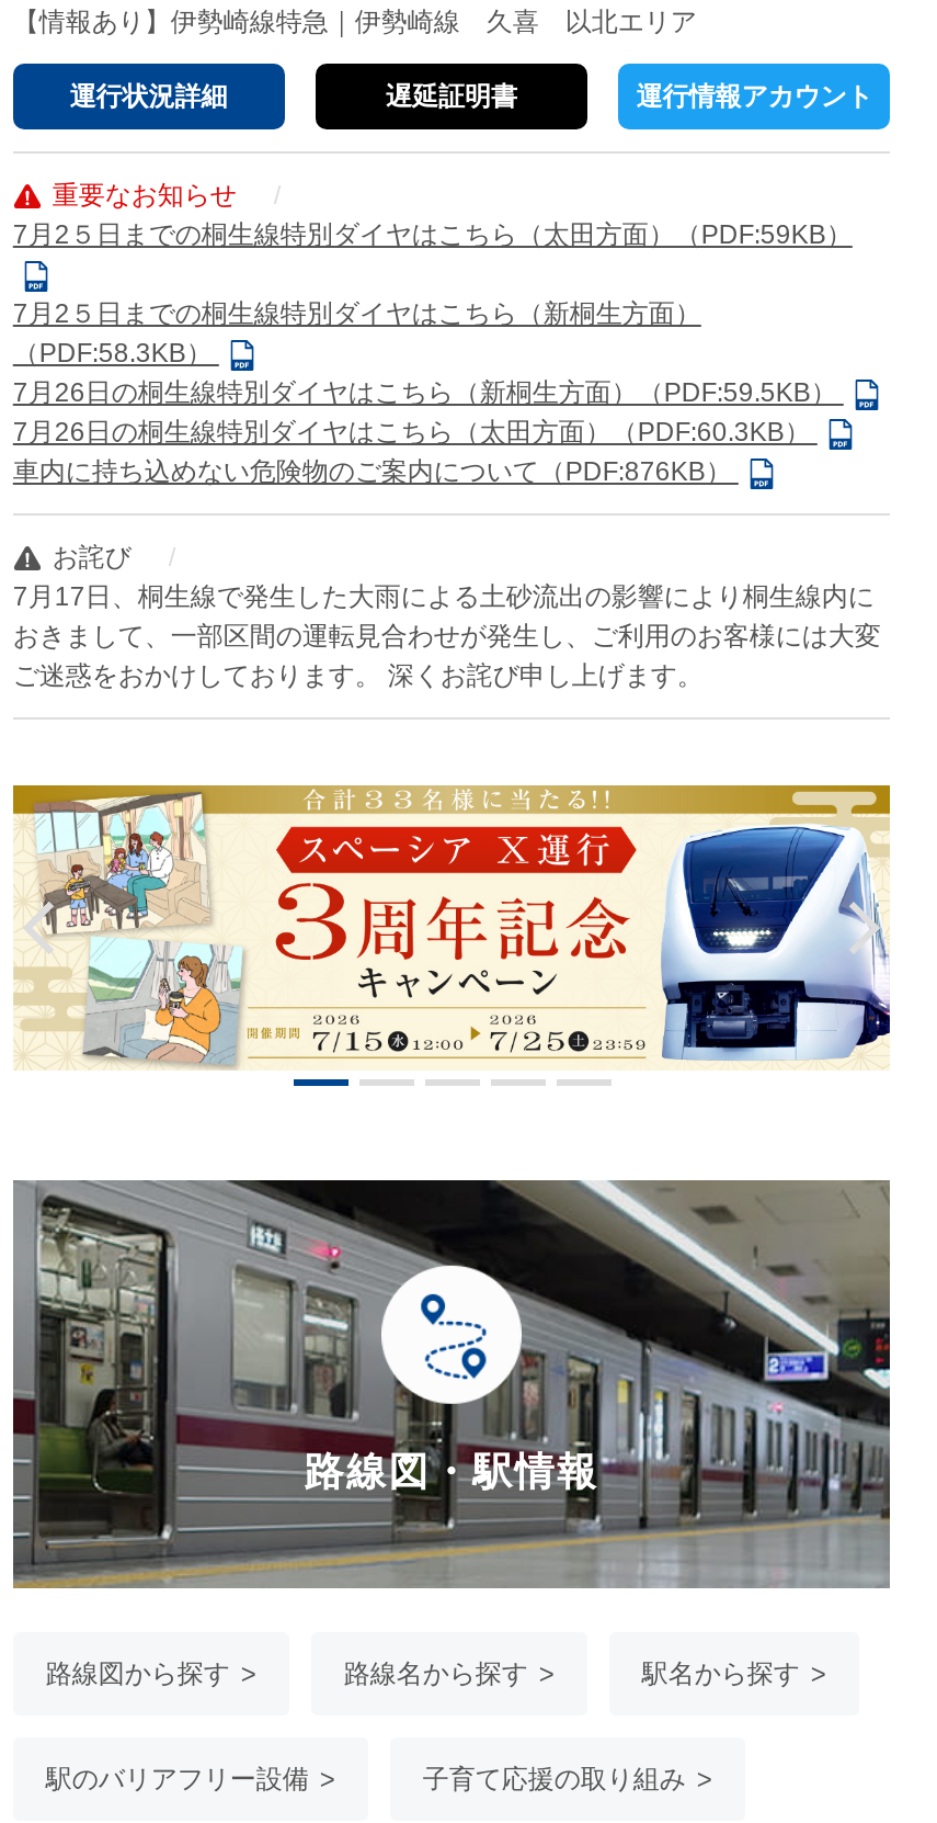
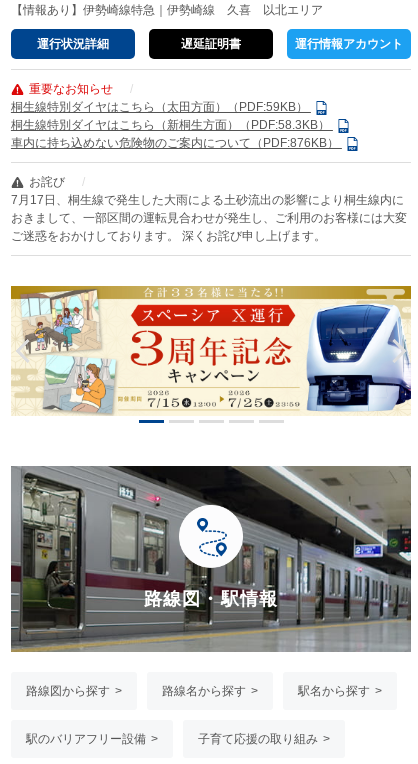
- 7月2５日までの桐生線特別ダイヤはこちら（太田方面）（PDF:59KB）
- 7月2５日までの桐生線特別ダイヤはこちら（新桐生方面）
- （PDF:58.3KB）
- 7月26日の桐生線特別ダイヤはこちら（新桐生方面）（PDF:59.5KB）
- 7月26日の桐生線特別ダイヤはこちら（太田方面）（PDF:60.3KB）
+ 桐生線特別ダイヤはこちら（太田方面）（PDF:59KB）
+ 桐生線特別ダイヤはこちら（新桐生方面）（PDF:58.3KB）
